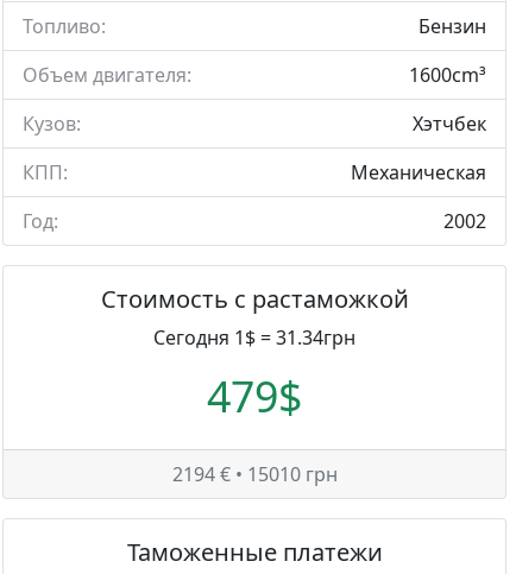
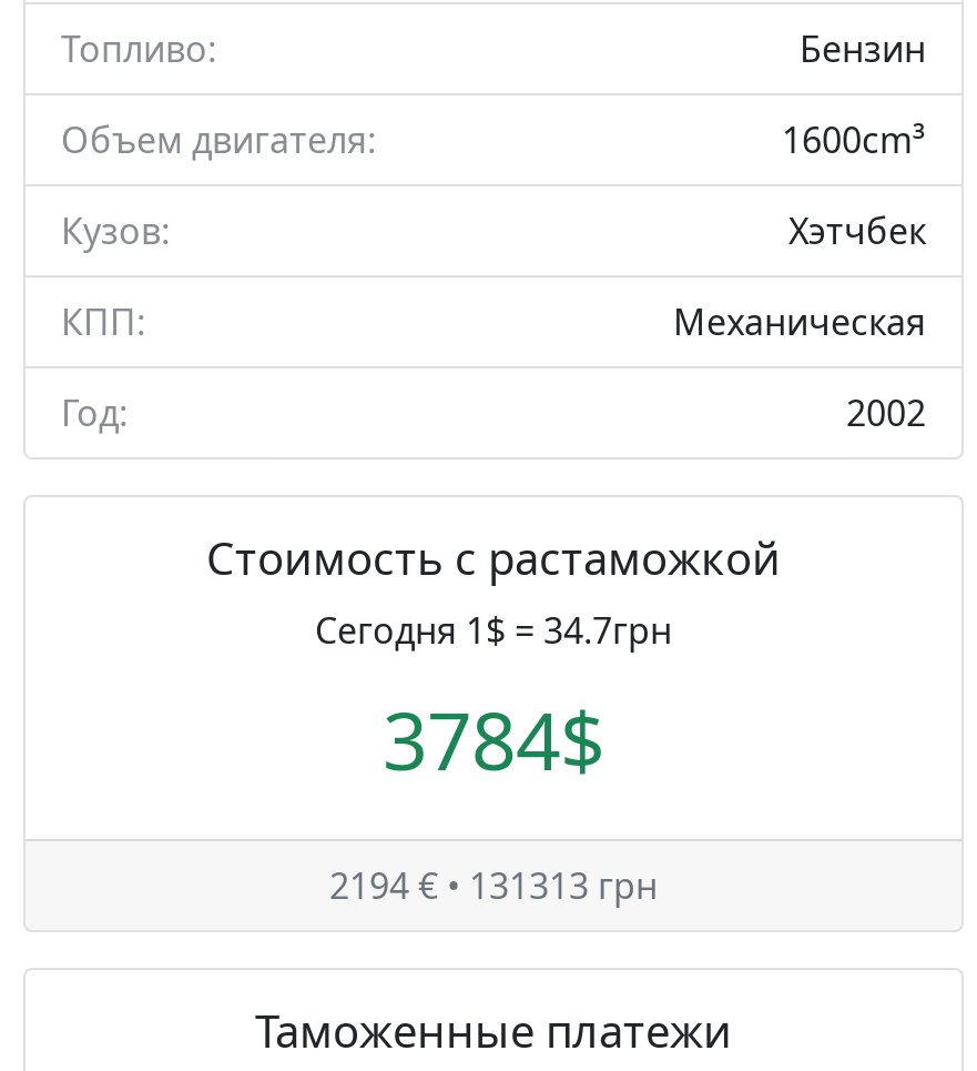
- Сегодня 1$ = 31.34грн
+ Сегодня 1$ = 34.7грн

- 479$
+ 3784$

- 2194 € • 15010 грн
+ 2194 € • 131313 грн
